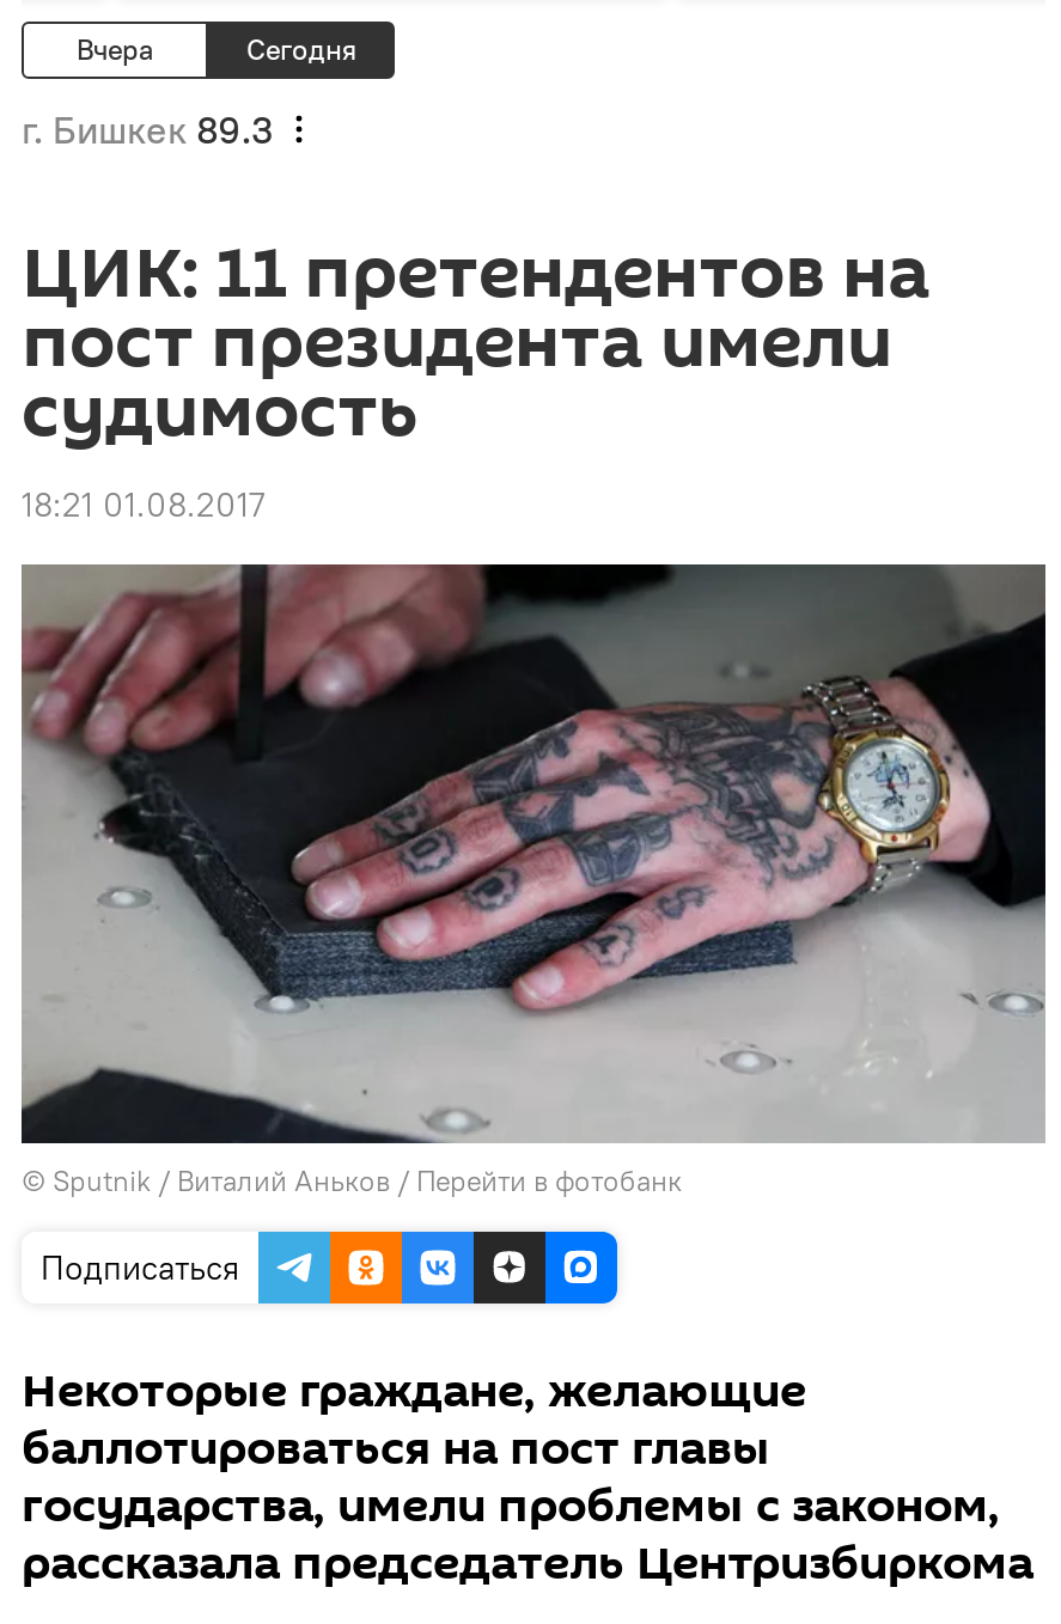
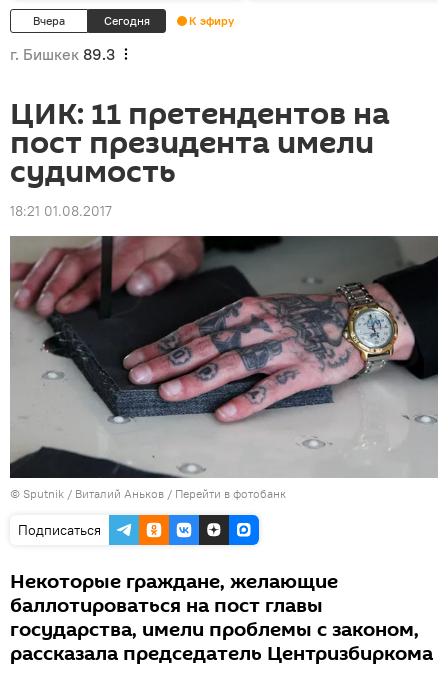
+ К эфиру
